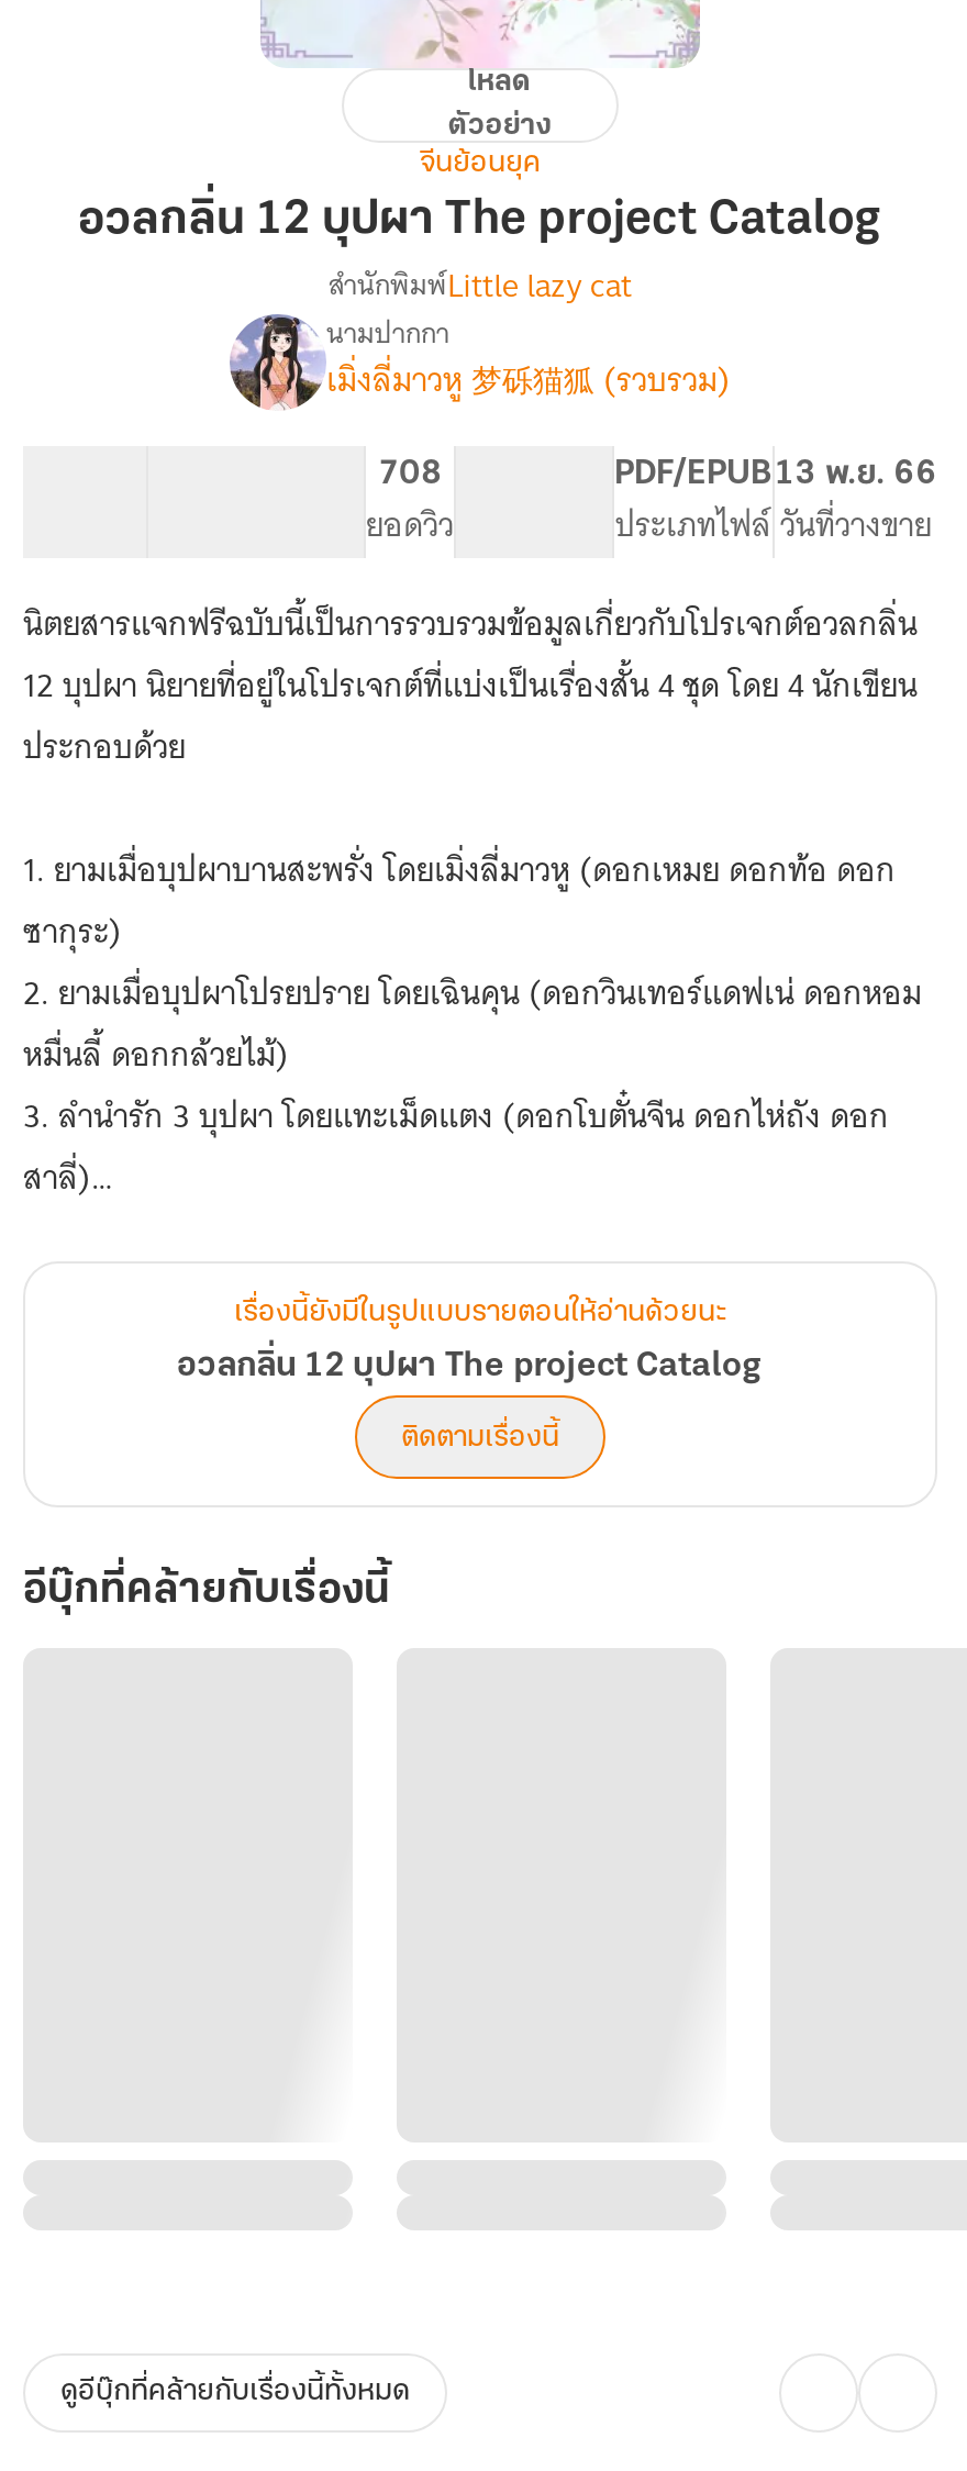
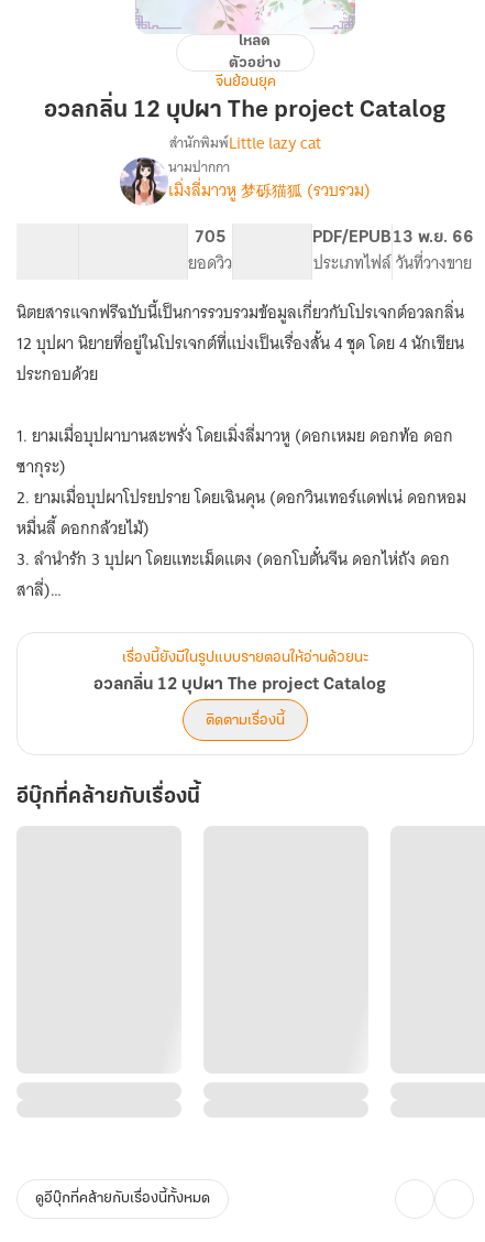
- 708
+ 705
